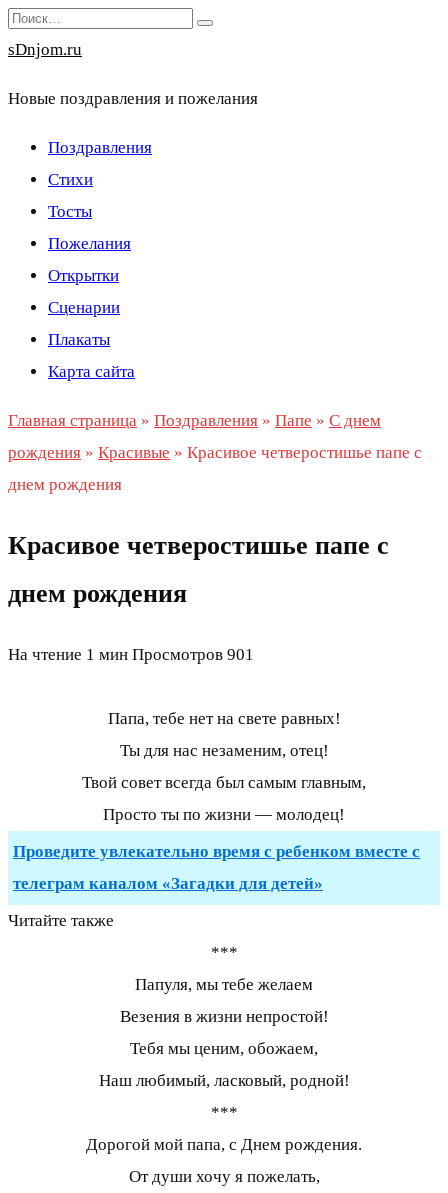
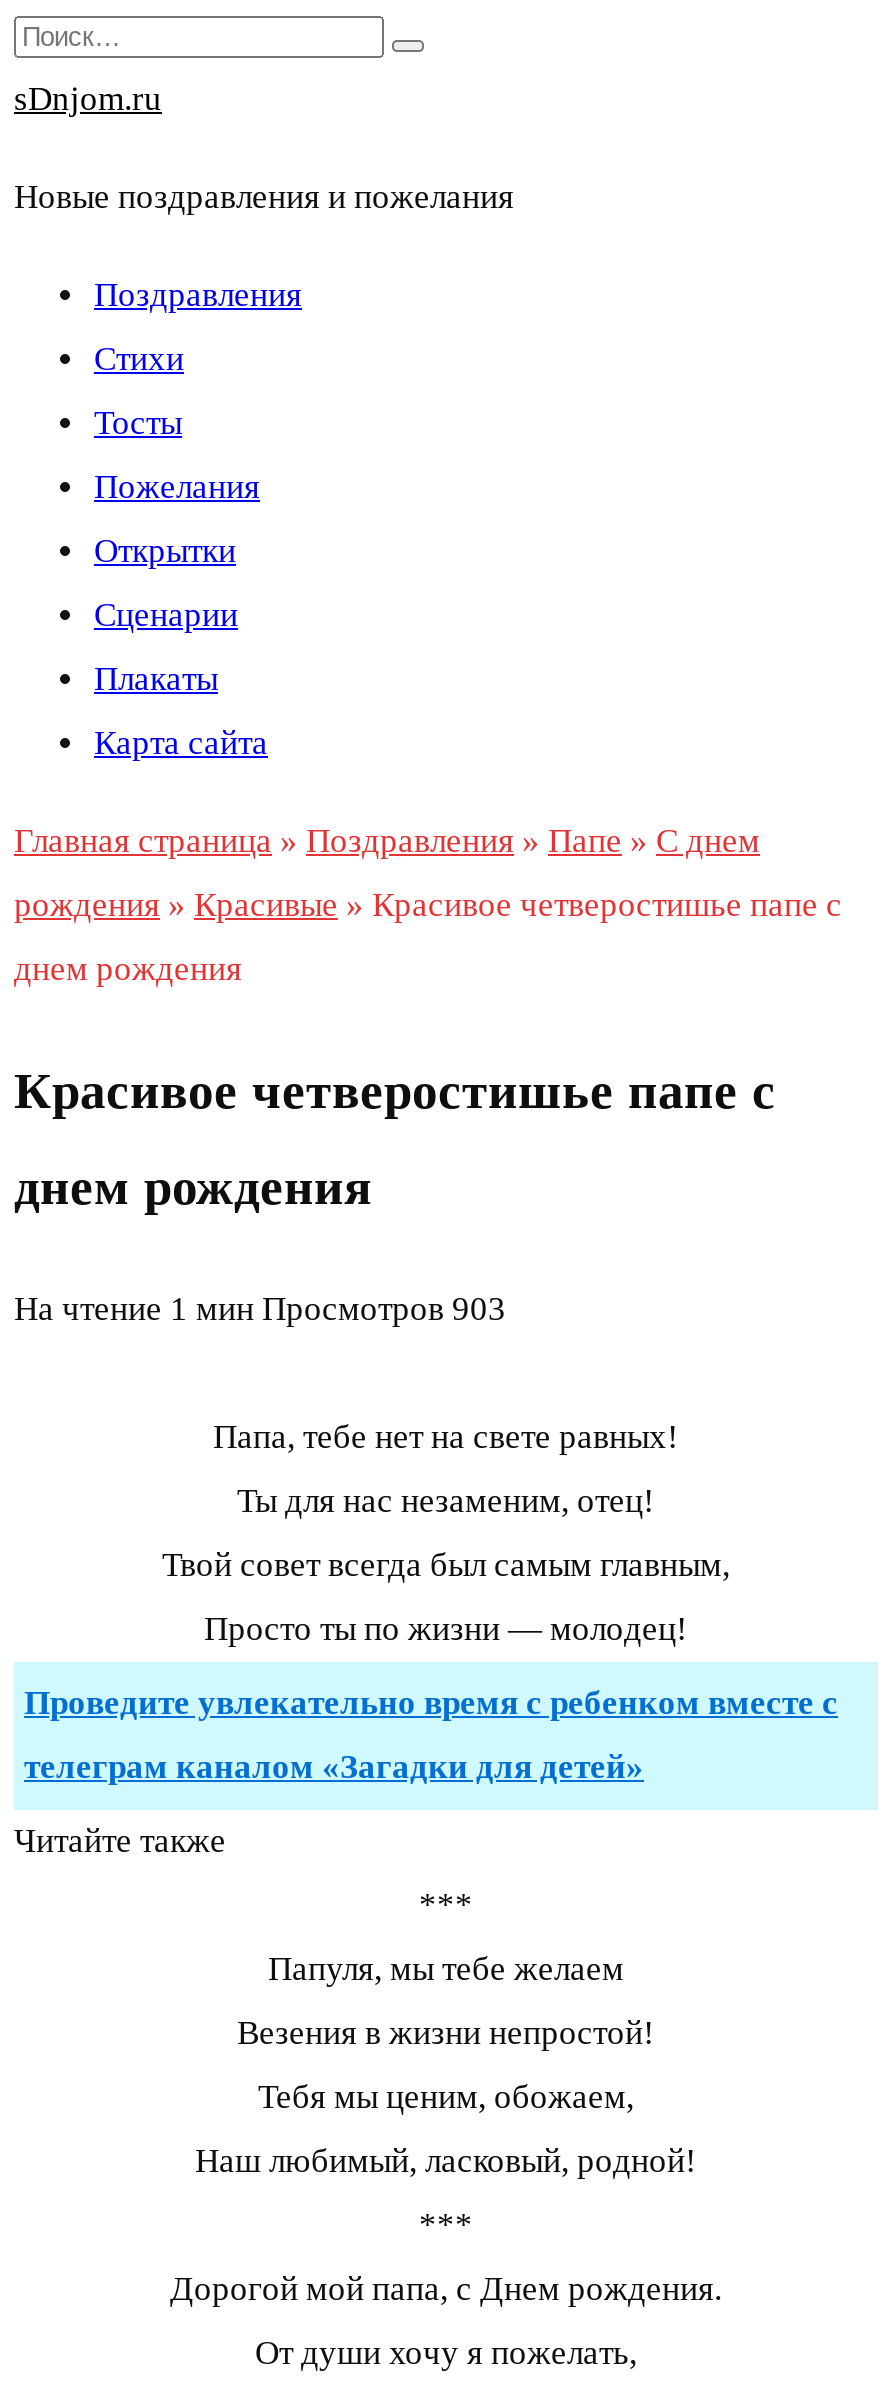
- На чтение 1 мин Просмотров 901
+ На чтение 1 мин Просмотров 903
